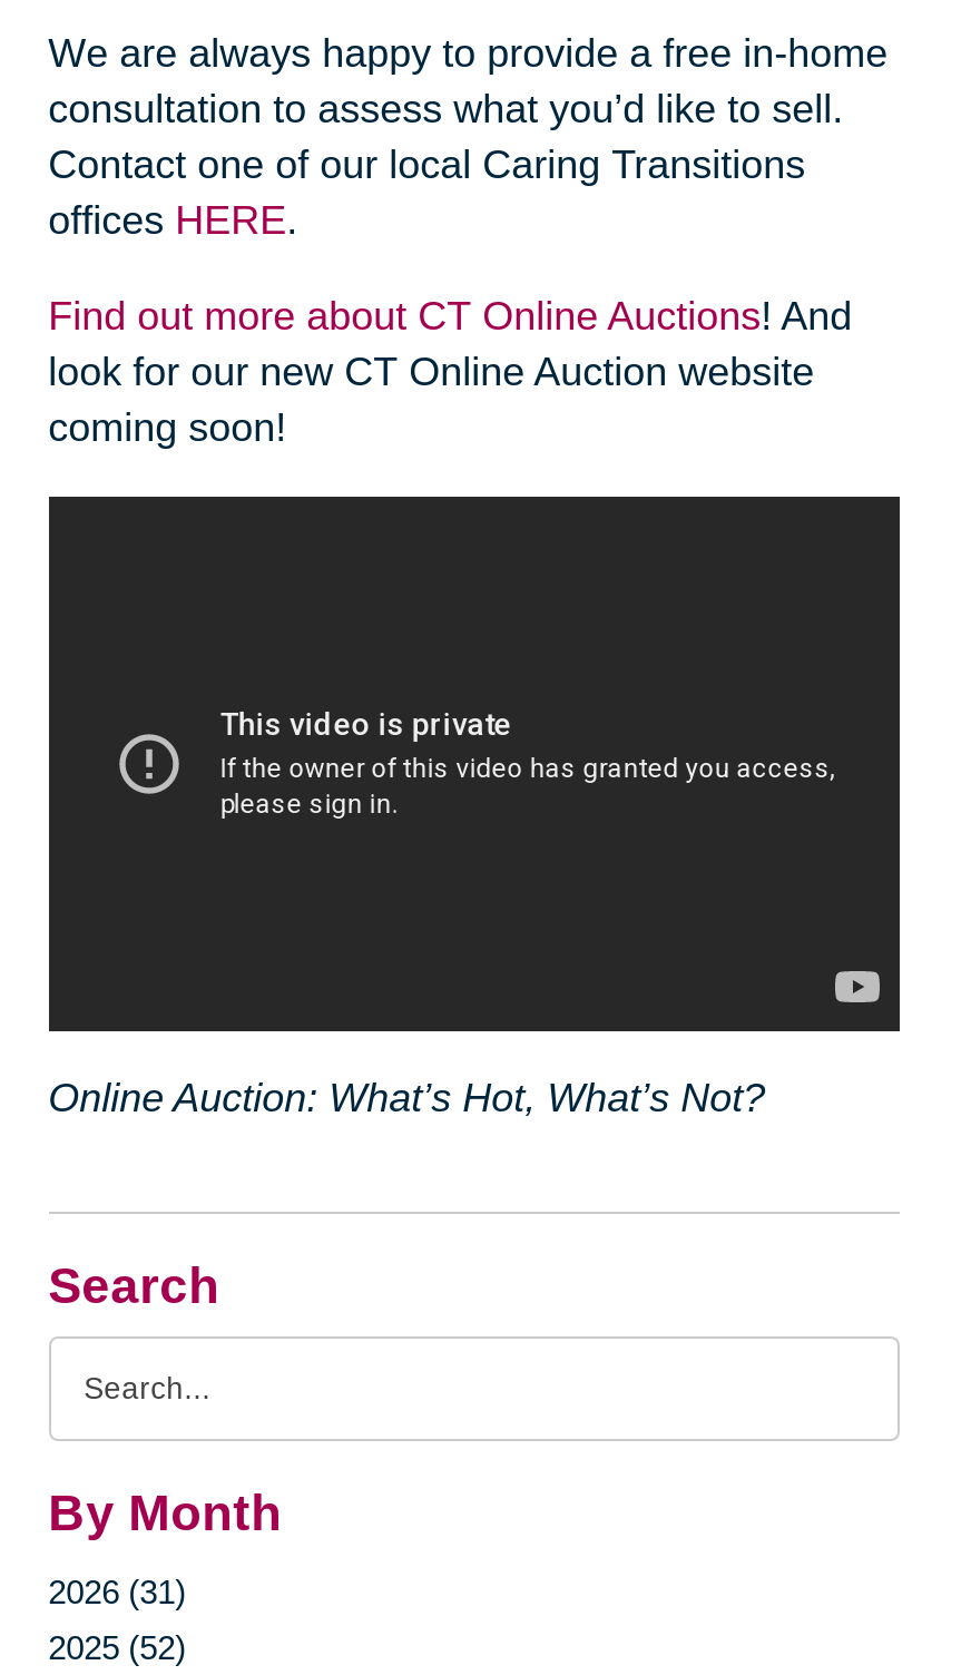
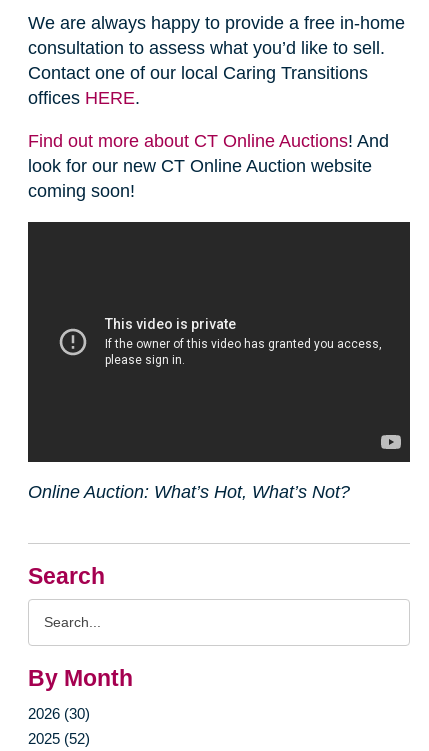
- 2026 (31)
+ 2026 (30)
